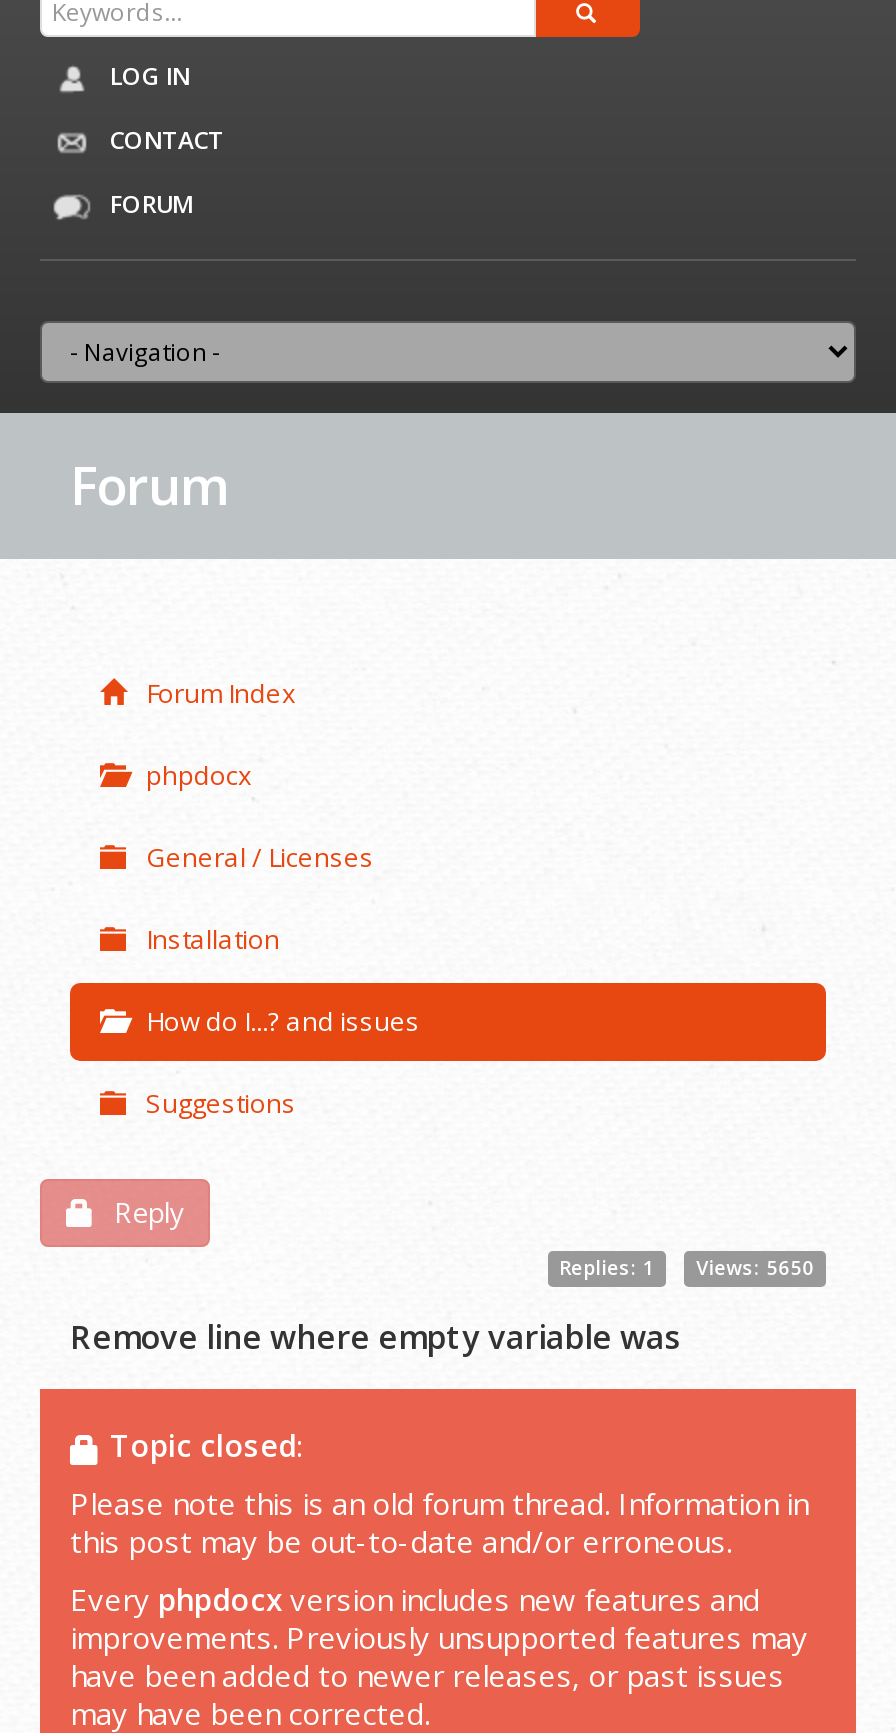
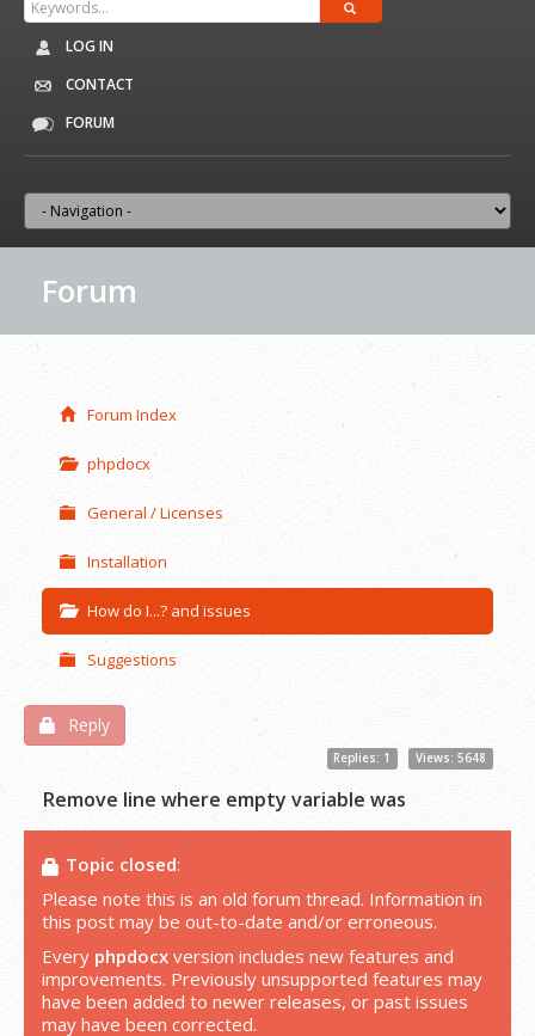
- Replies: 1 Views: 5650
+ Replies: 1 Views: 5648
